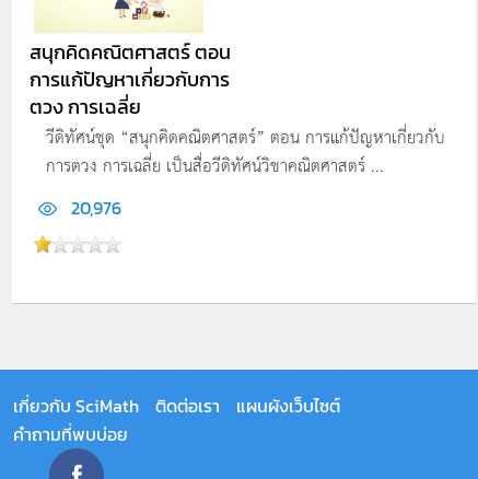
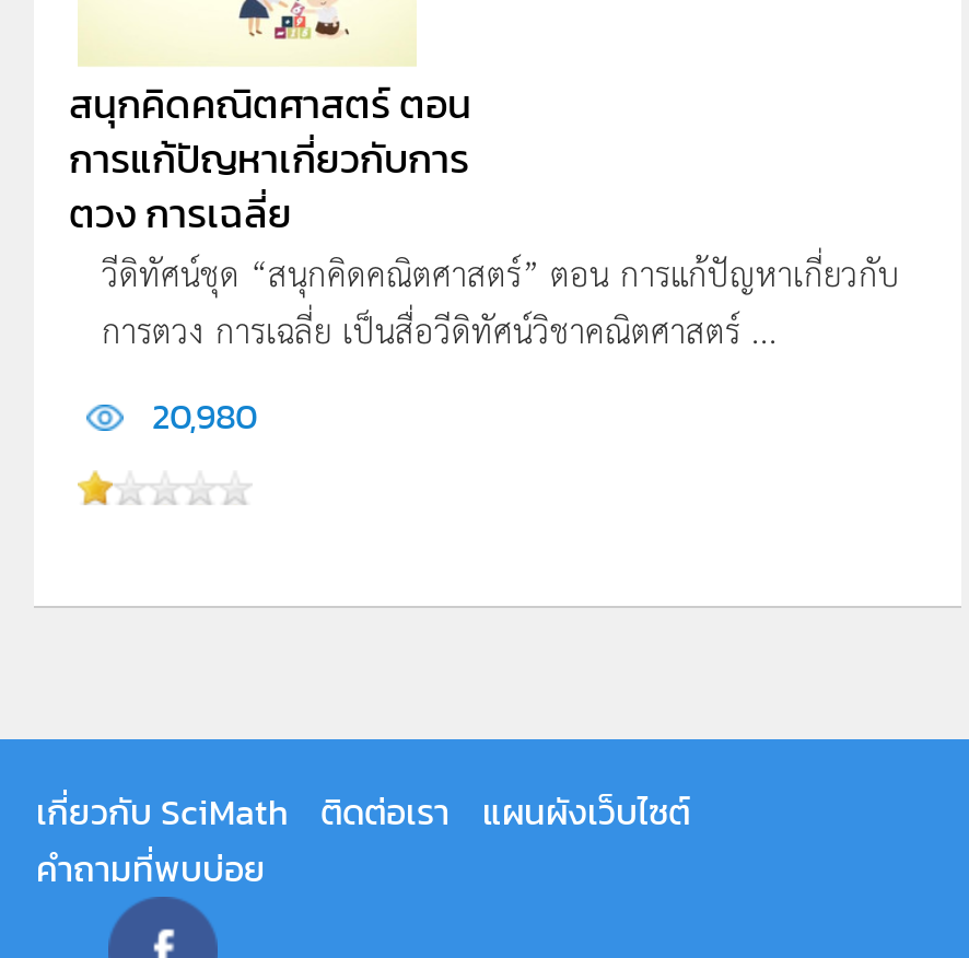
- 20,976
+ 20,980
